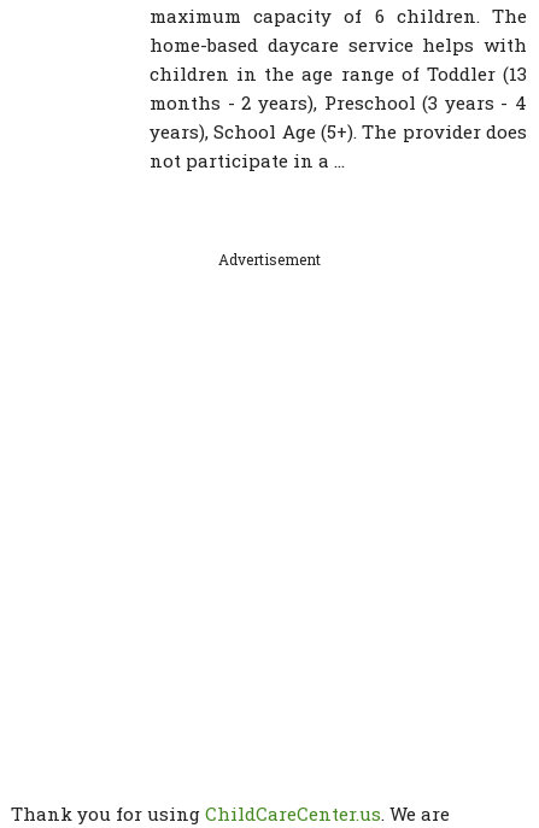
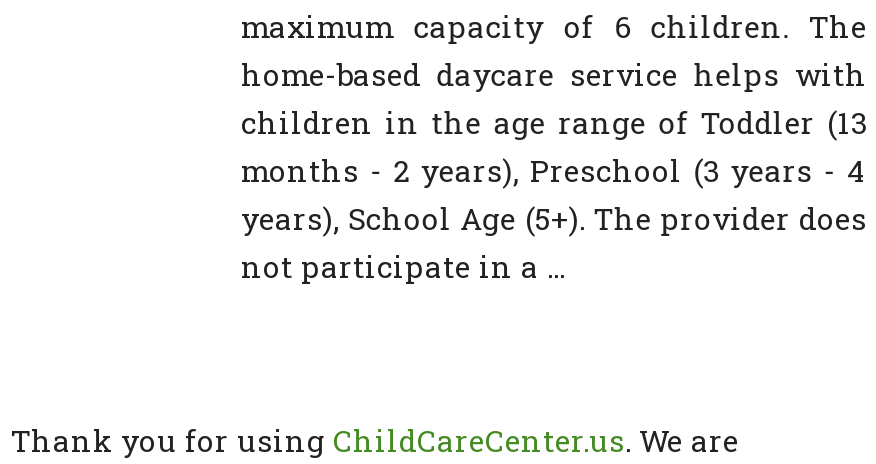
- Advertisement
